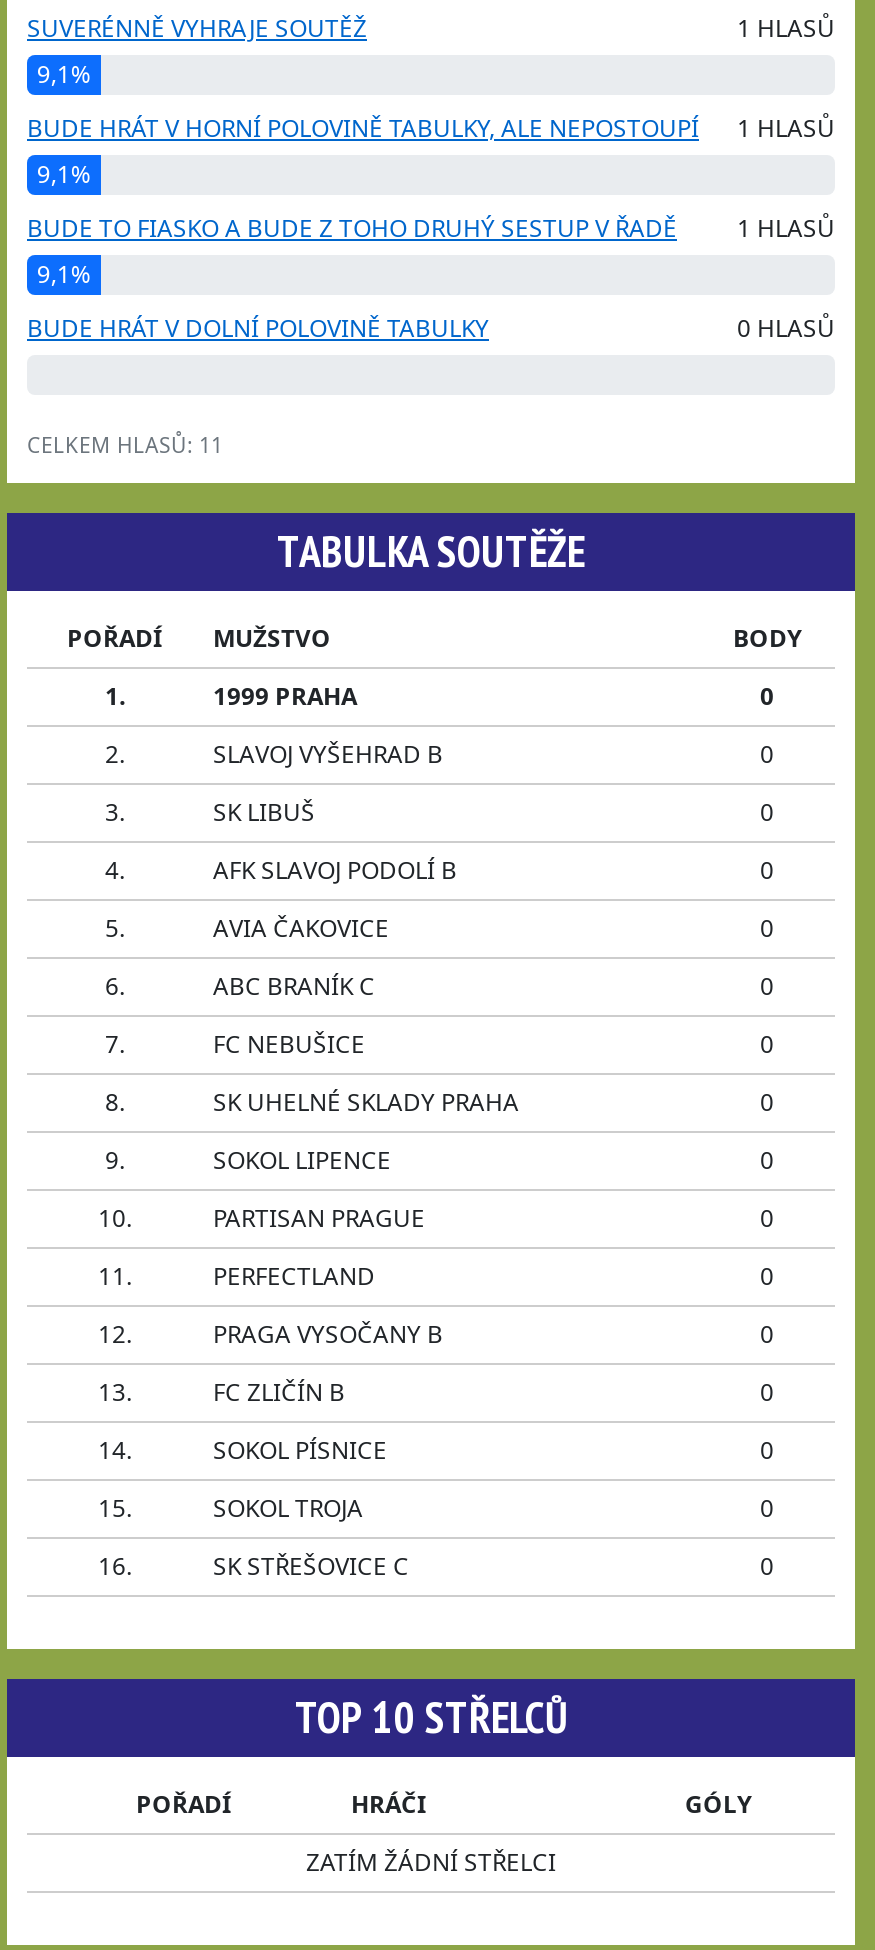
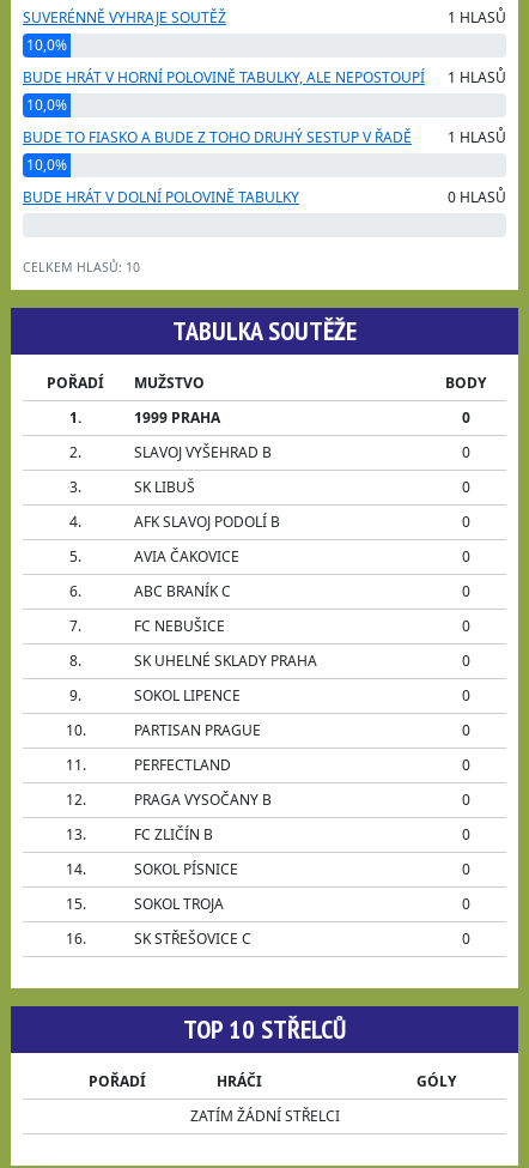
- 9,1%
+ 10,0%

- 9,1%
+ 10,0%

- 9,1%
+ 10,0%

- CELKEM HLASŮ: 11
+ CELKEM HLASŮ: 10
